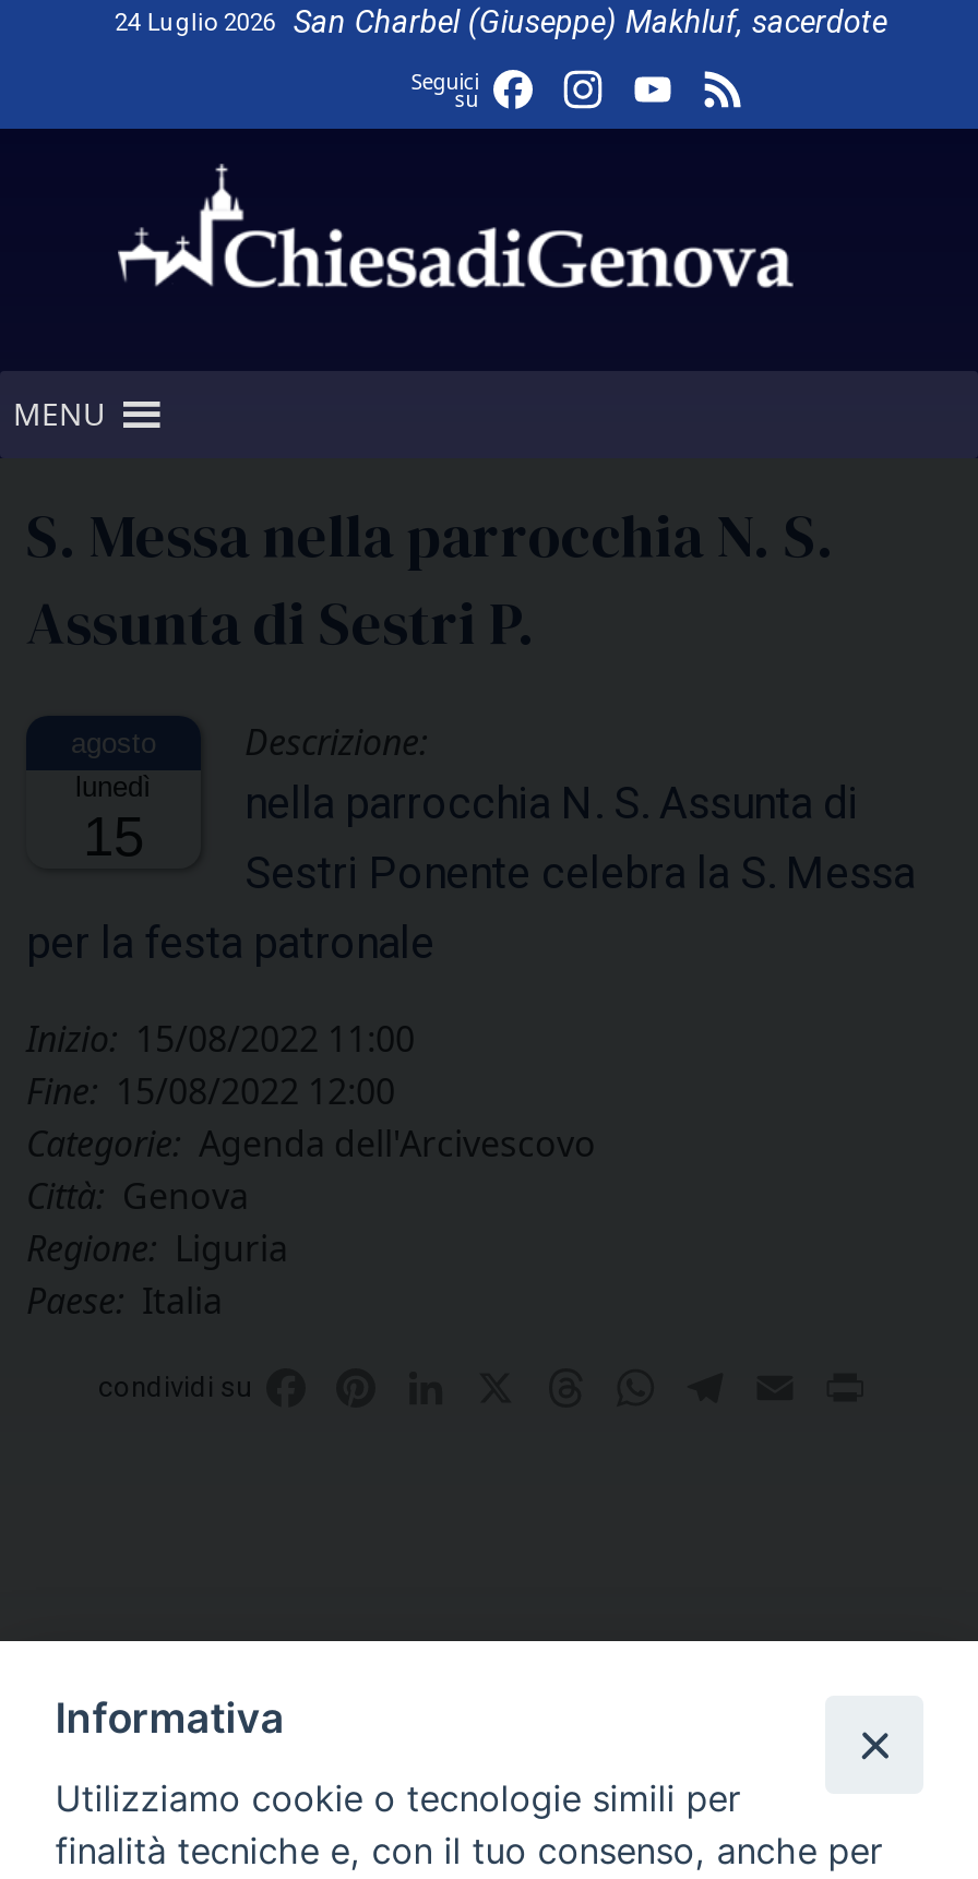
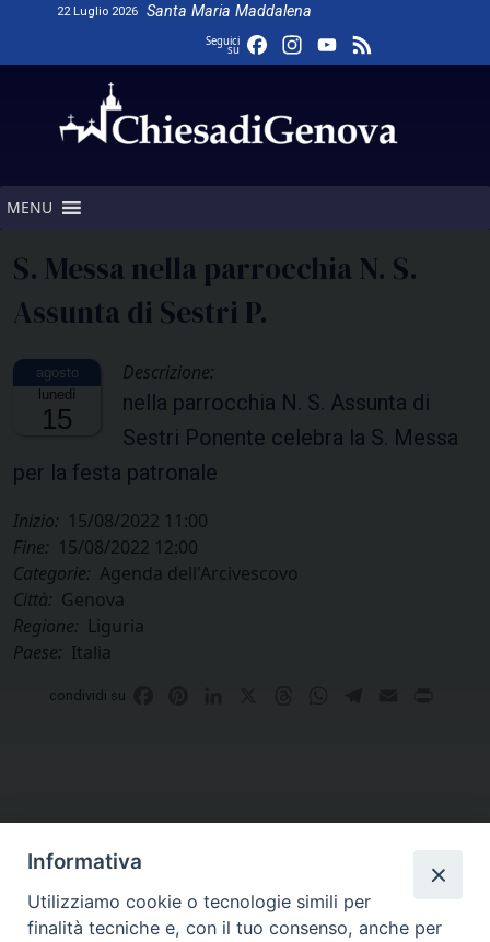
- 24 Luglio 2026
- San Charbel (Giuseppe) Makhluf, sacerdote
+ 22 Luglio 2026
+ Santa Maria Maddalena
